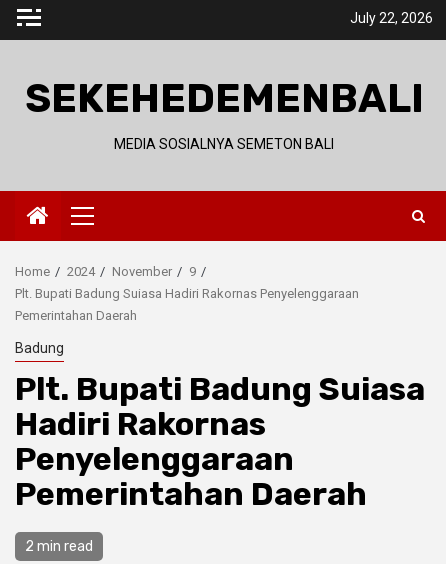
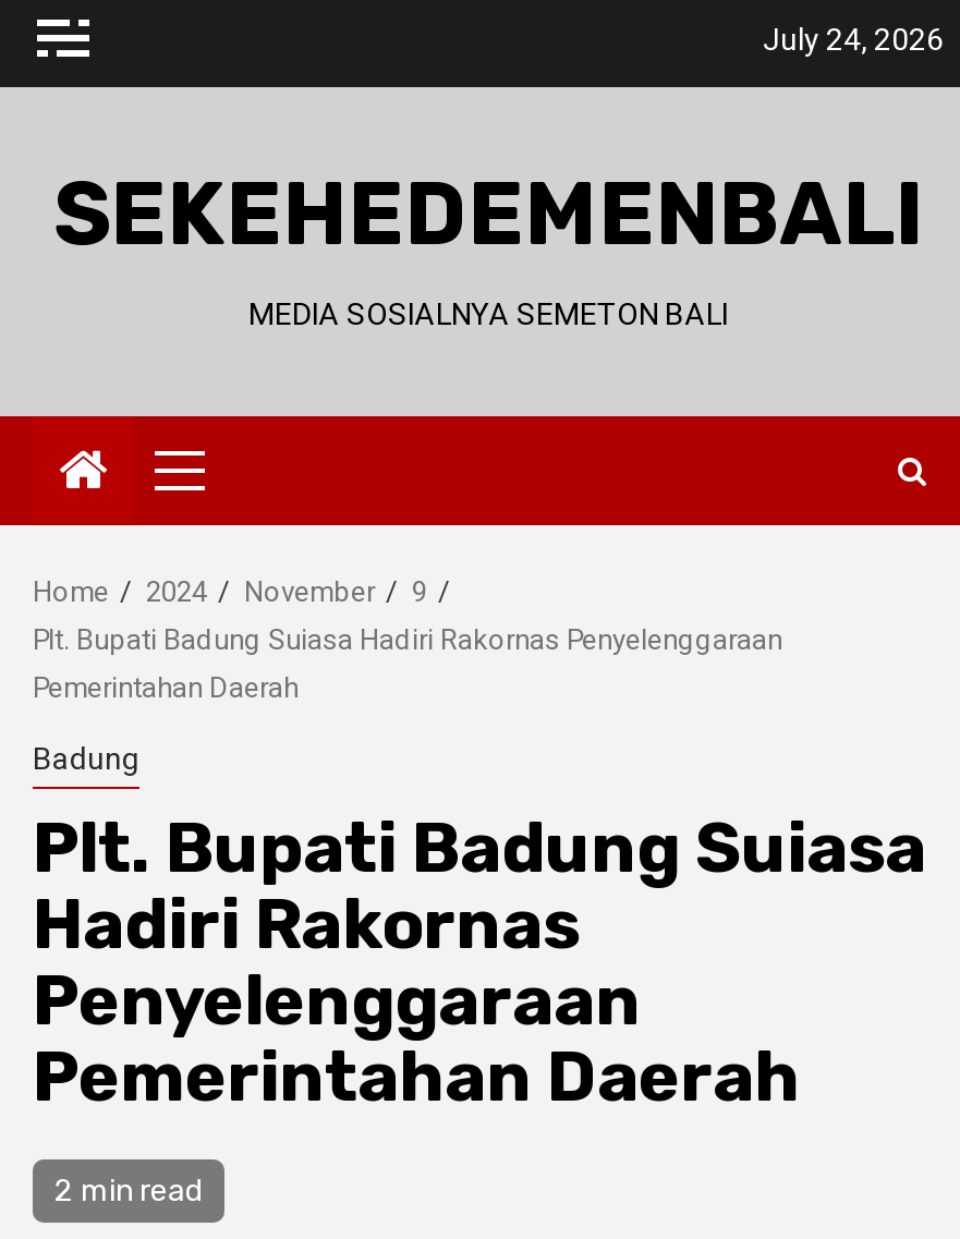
- July 22, 2026
+ July 24, 2026
